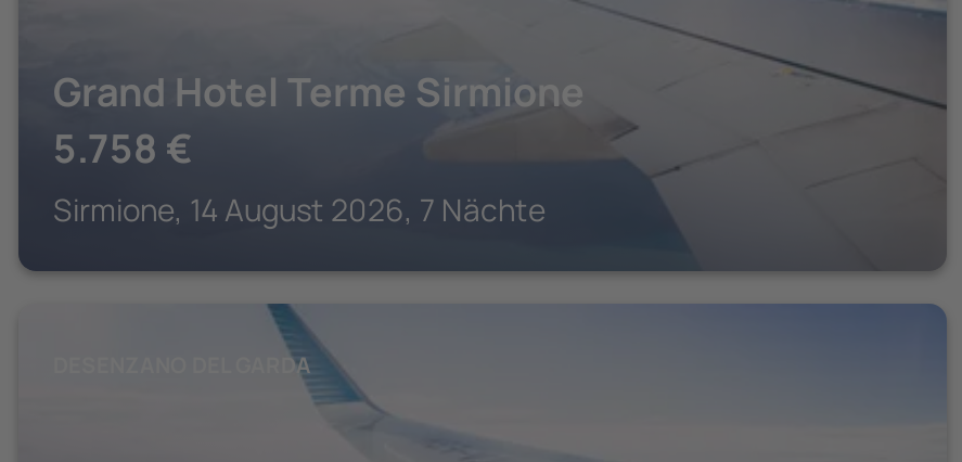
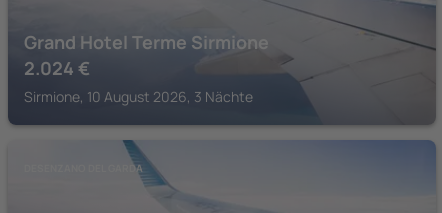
- 5.758 €
+ 2.024 €

- Sirmione, 14 August 2026, 7 Nächte
+ Sirmione, 10 August 2026, 3 Nächte
